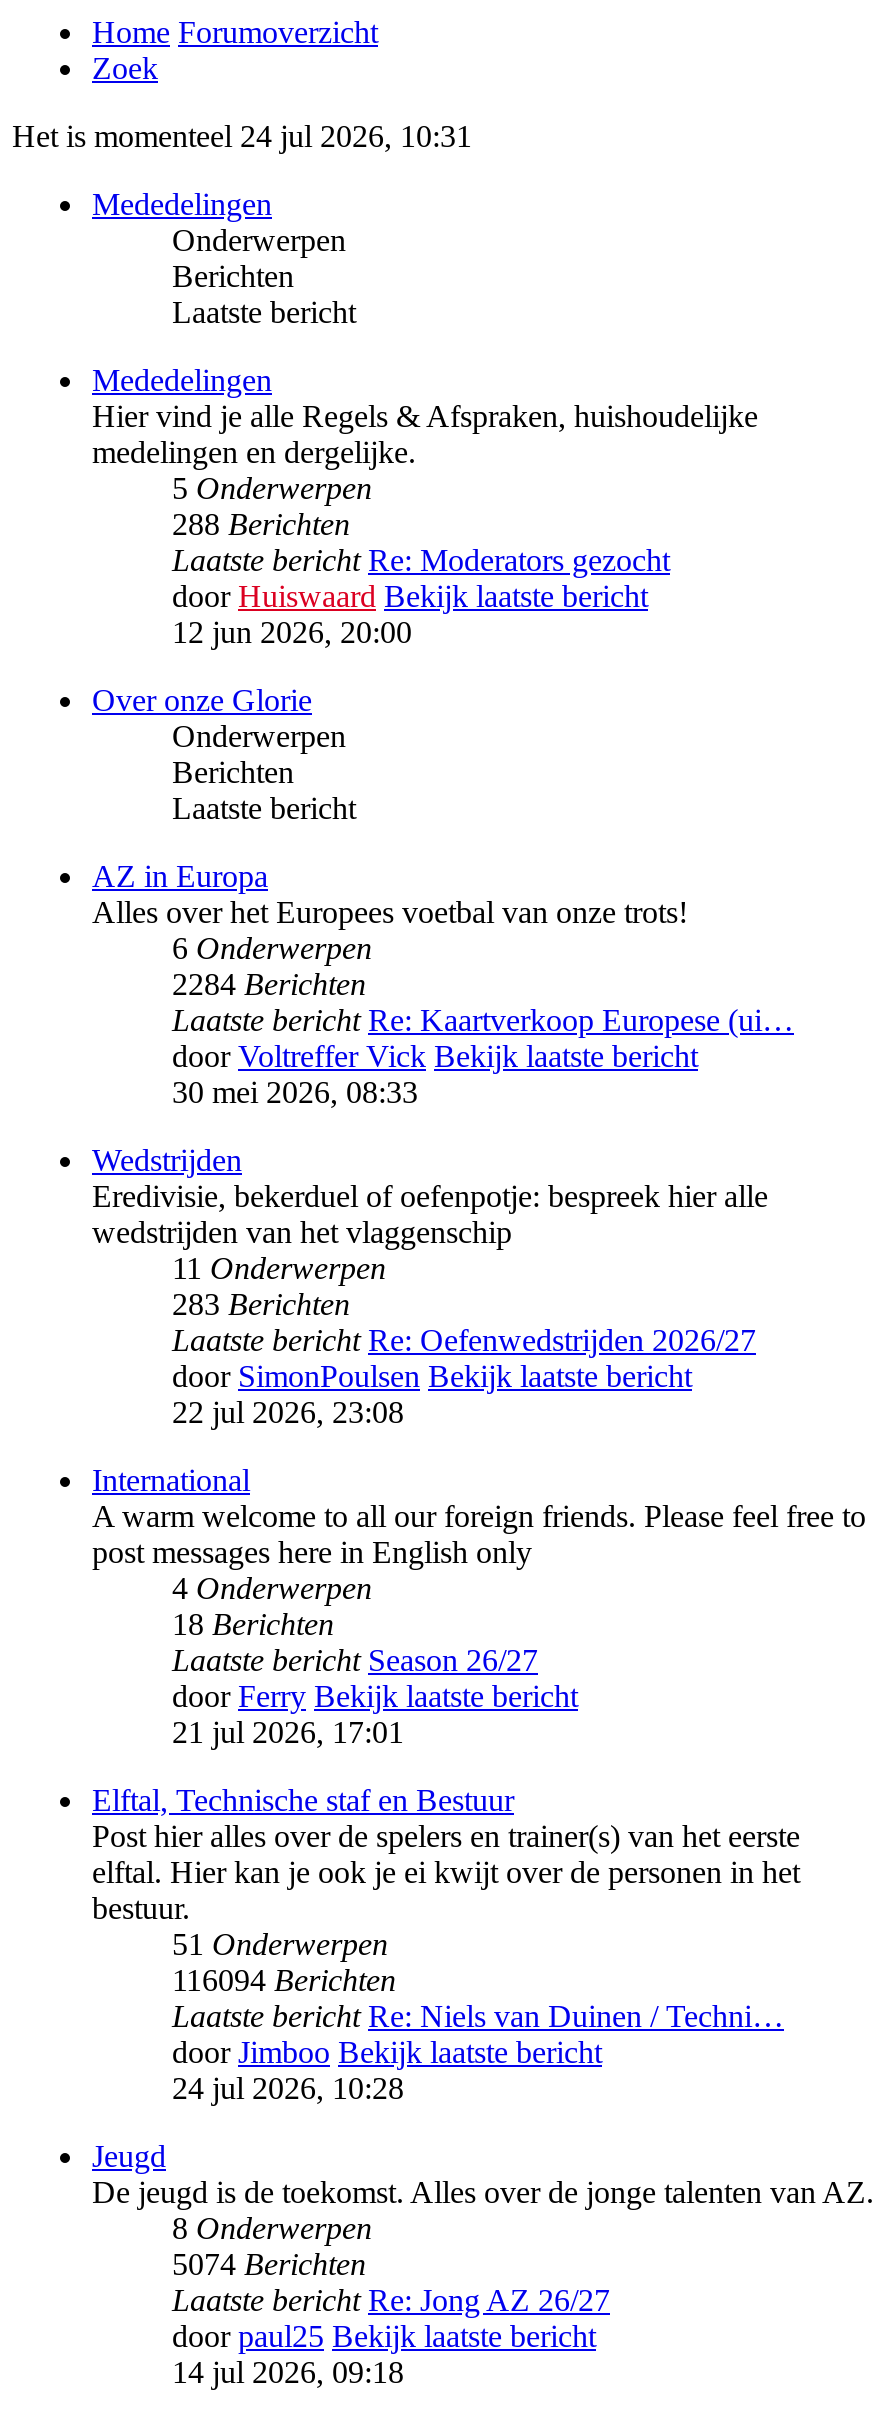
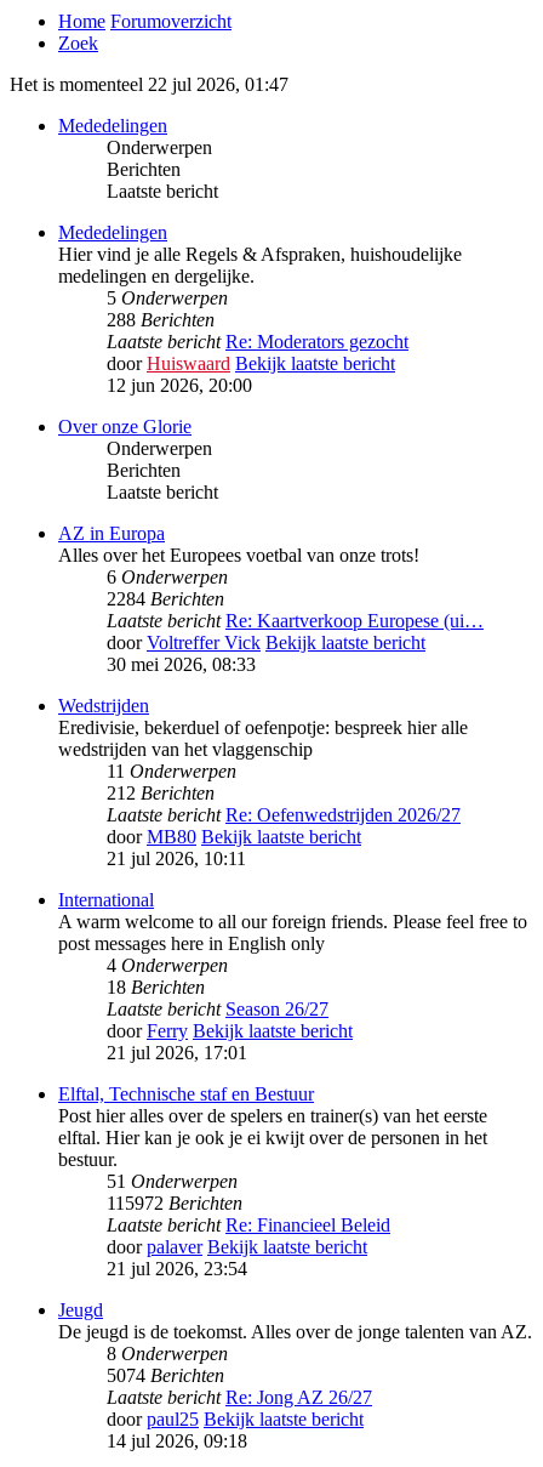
- Het is momenteel 24 jul 2026, 10:31
+ Het is momenteel 22 jul 2026, 01:47

- 283 Berichten
+ 212 Berichten

- door SimonPoulsen Bekijk laatste bericht
+ door MB80 Bekijk laatste bericht

- 22 jul 2026, 23:08
+ 21 jul 2026, 10:11

- 116094 Berichten
- Laatste bericht Re: Niels van Duinen / Techni…
- door Jimboo Bekijk laatste bericht
- 24 jul 2026, 10:28
+ 115972 Berichten
+ Laatste bericht Re: Financieel Beleid
+ door palaver Bekijk laatste bericht
+ 21 jul 2026, 23:54
